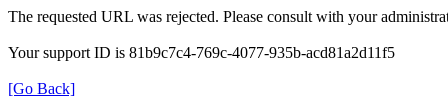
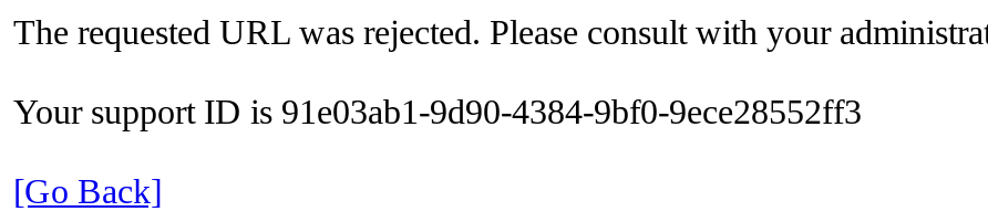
- Your support ID is 81b9c7c4-769c-4077-935b-acd81a2d11f5
+ Your support ID is 91e03ab1-9d90-4384-9bf0-9ece28552ff3
